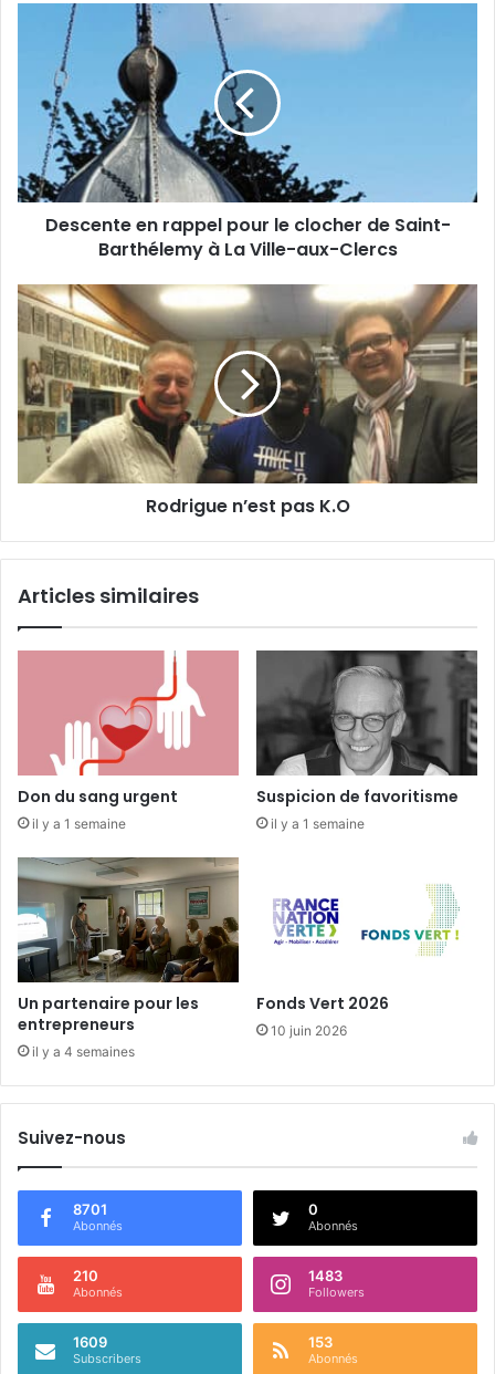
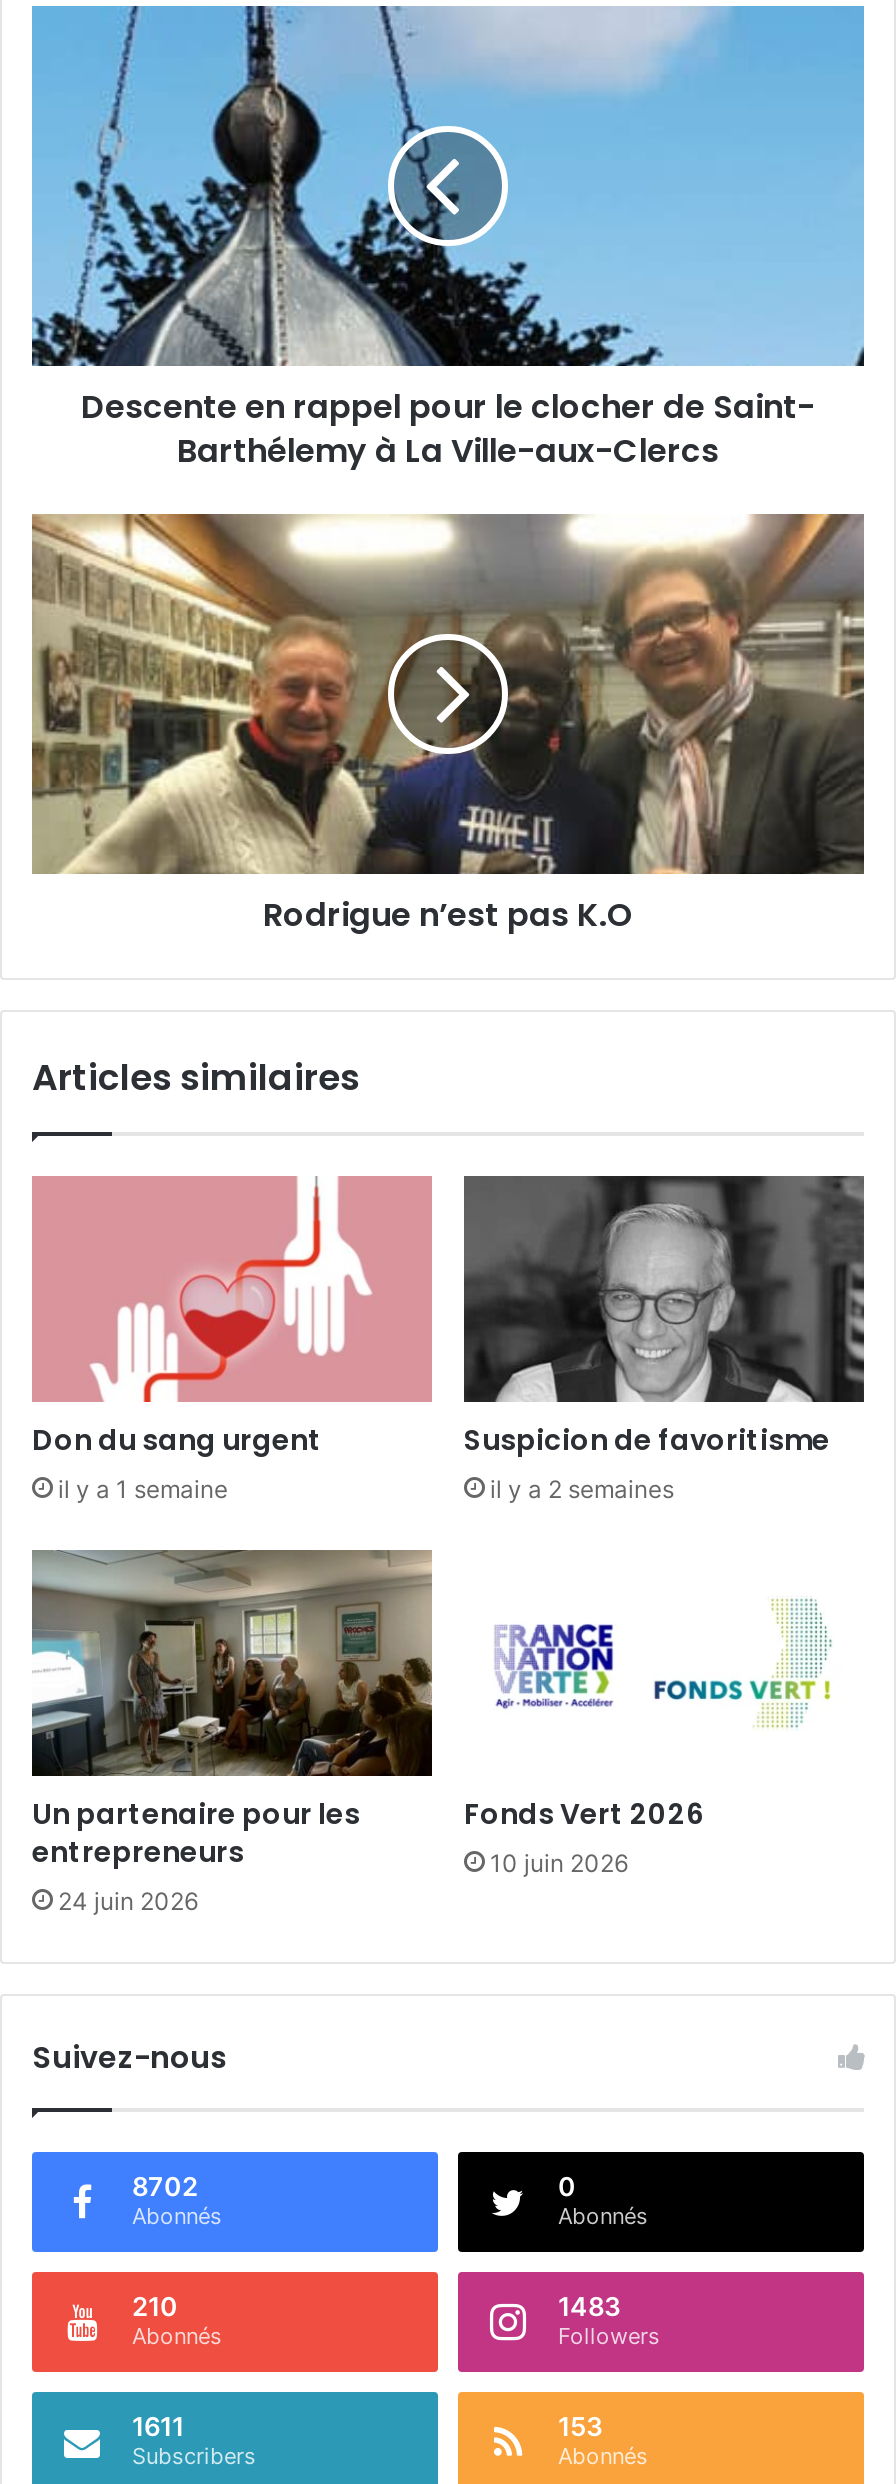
- il y a 1 semaine
+ il y a 2 semaines

- il y a 4 semaines
+ 24 juin 2026

- 8701
+ 8702

- 1609
+ 1611
